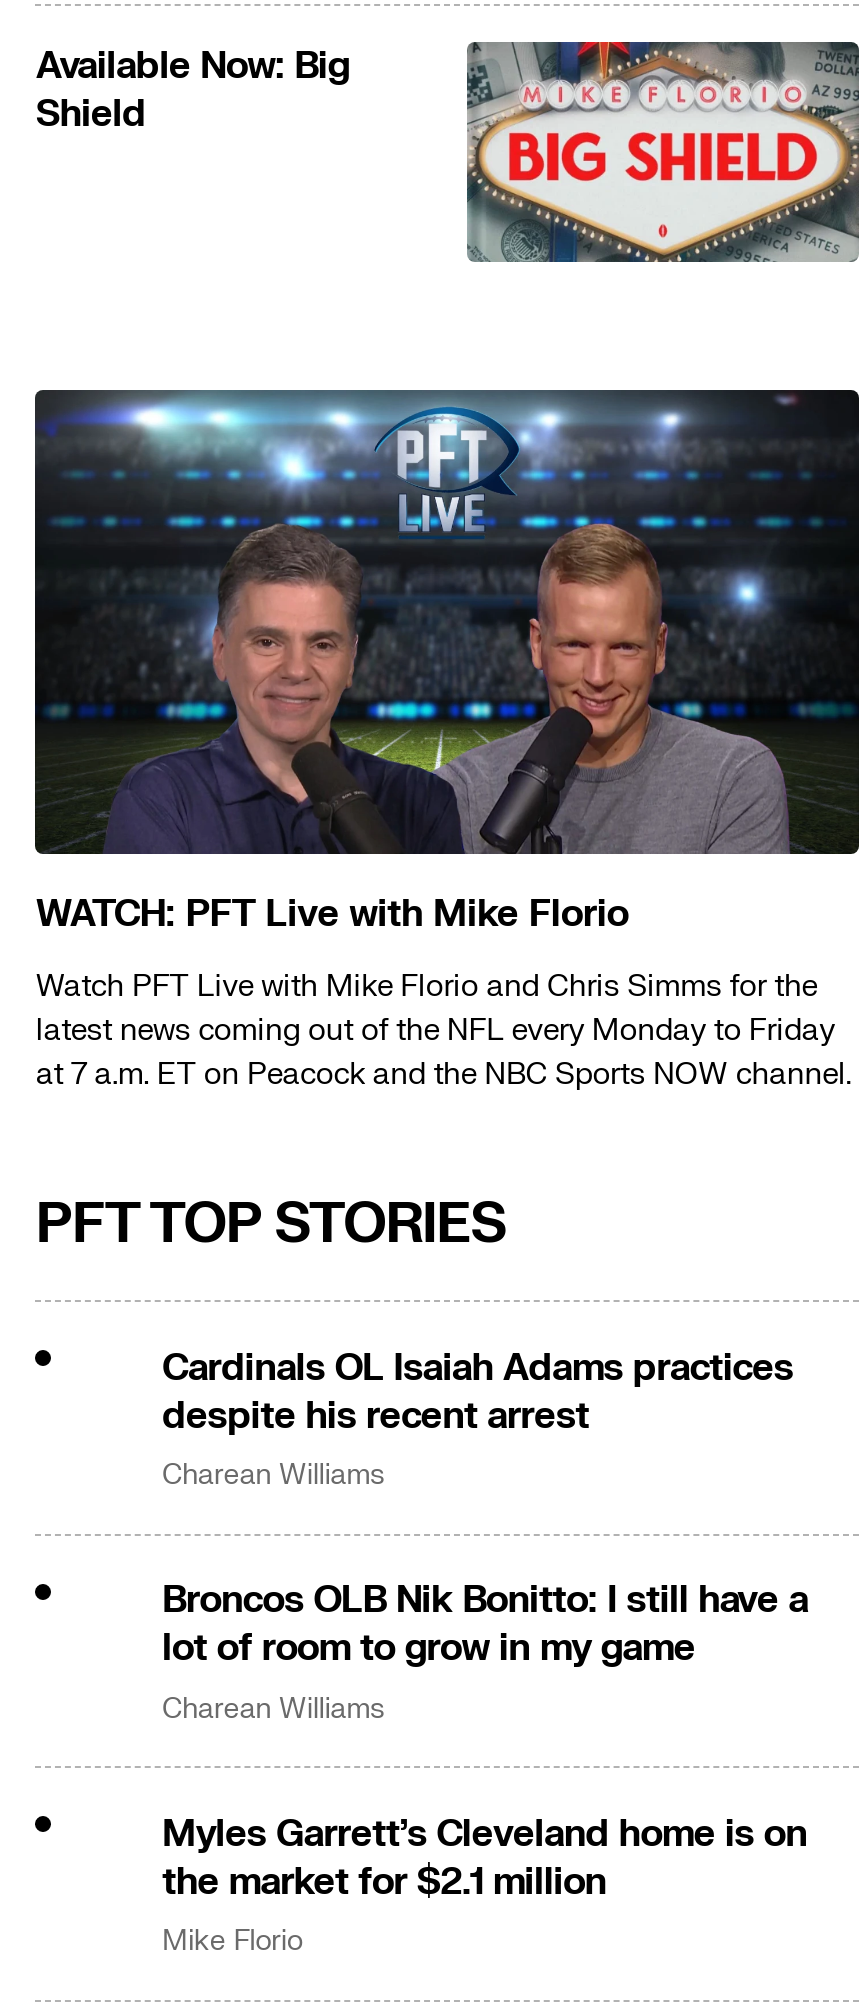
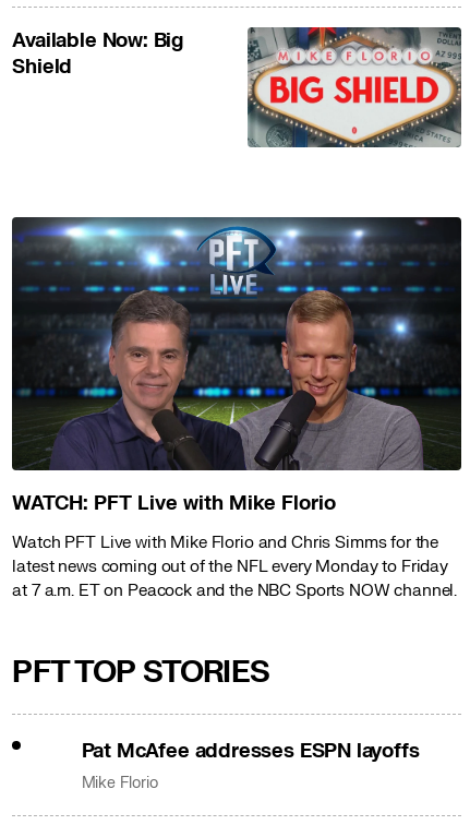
- Cardinals OL Isaiah Adams practices
- despite his recent arrest
- Charean Williams
- Broncos OLB Nik Bonitto: I still have a
- lot of room to grow in my game
- Charean Williams
- Myles Garrett’s Cleveland home is on
- the market for $2.1 million
+ Pat McAfee addresses ESPN layoffs
